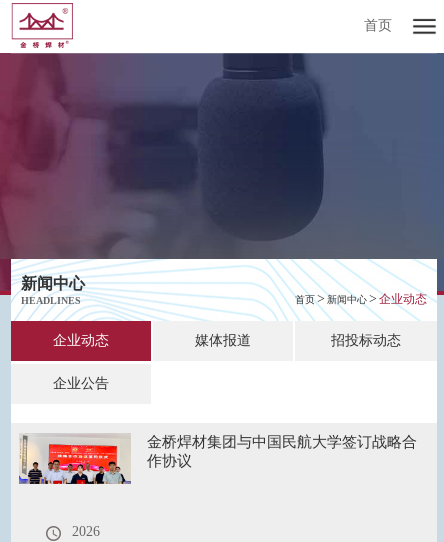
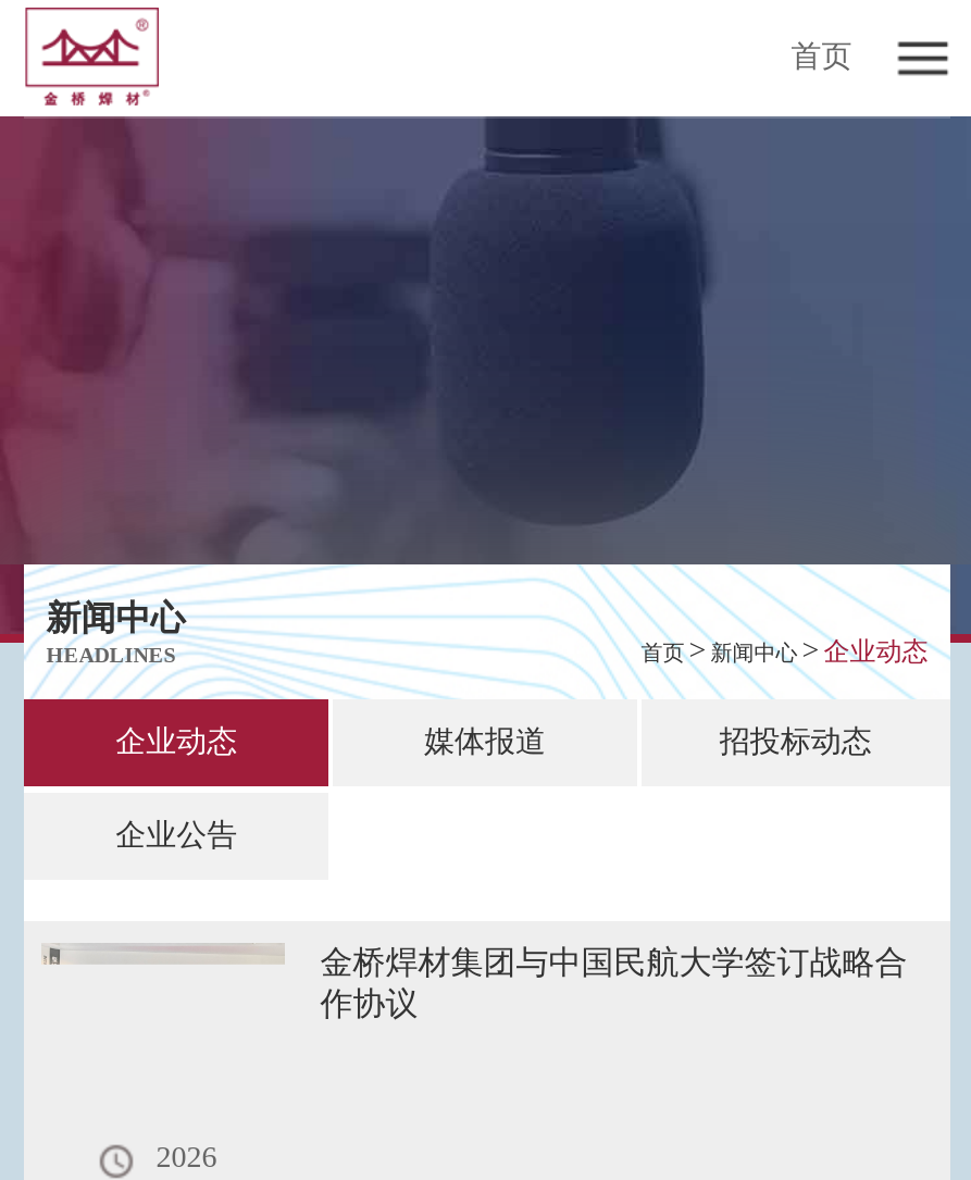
- [image]
